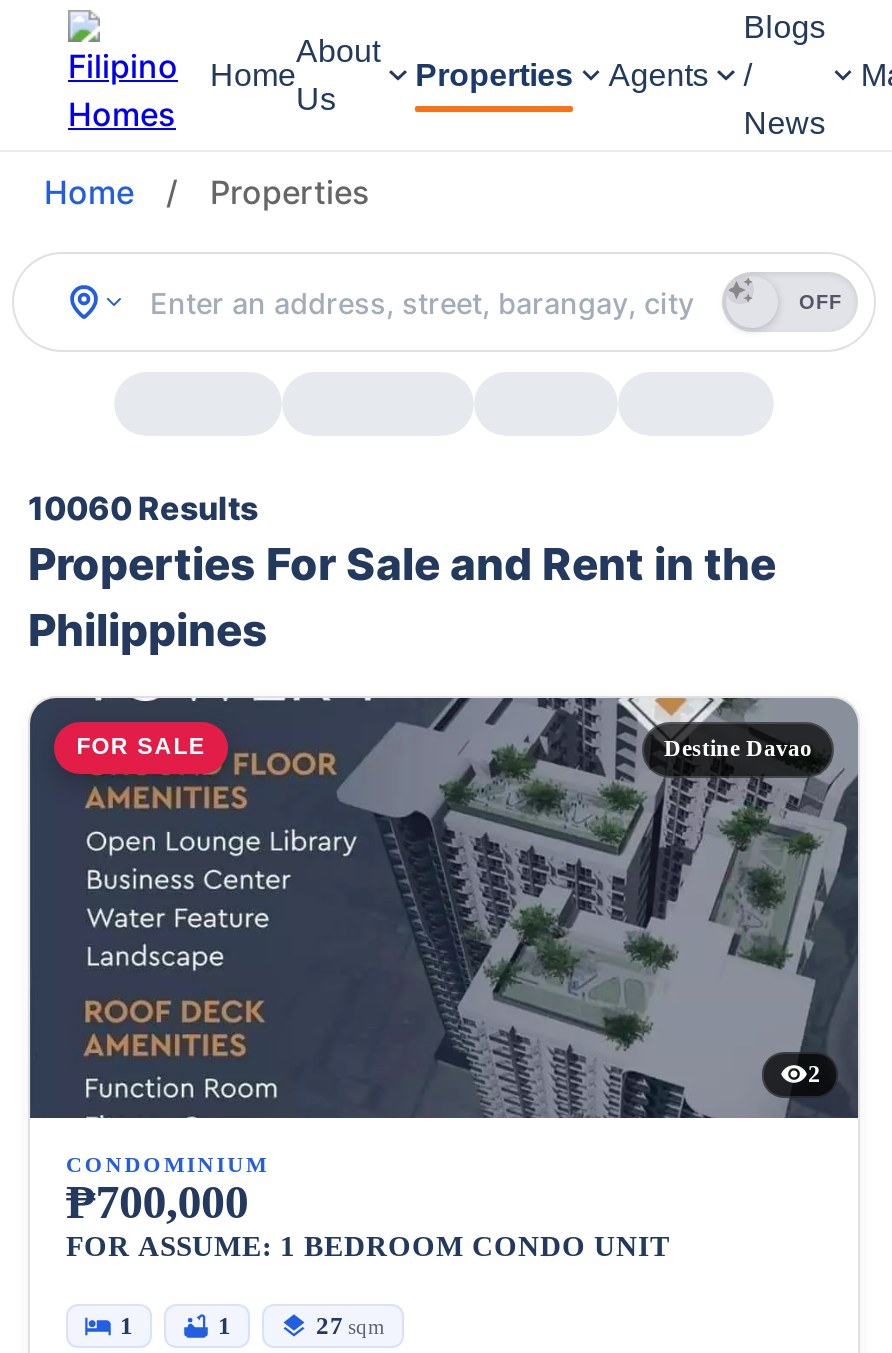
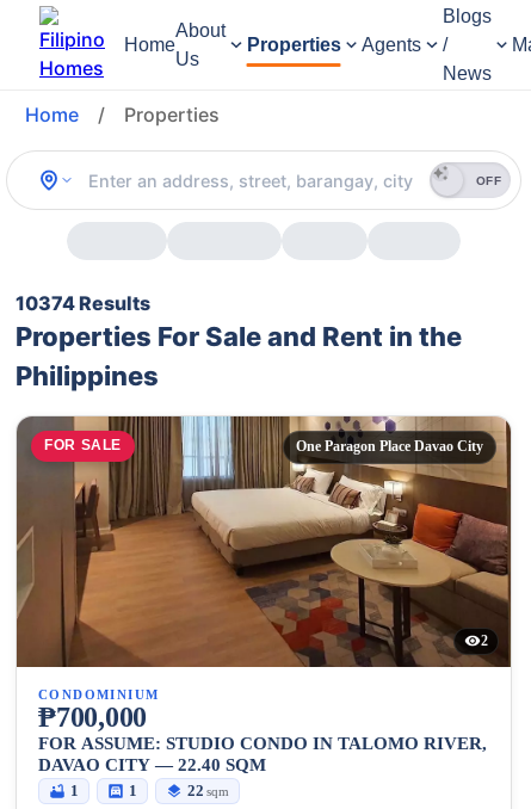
- 10060 Results
+ 10374 Results

- [image]
- Destine Davao
+ [image]
+ One Paragon Place Davao City

- FOR ASSUME: 1 BEDROOM CONDO UNIT
+ FOR ASSUME: STUDIO CONDO IN TALOMO RIVER,
+ DAVAO CITY — 22.40 SQM

- 27 sqm
+ 22 sqm
